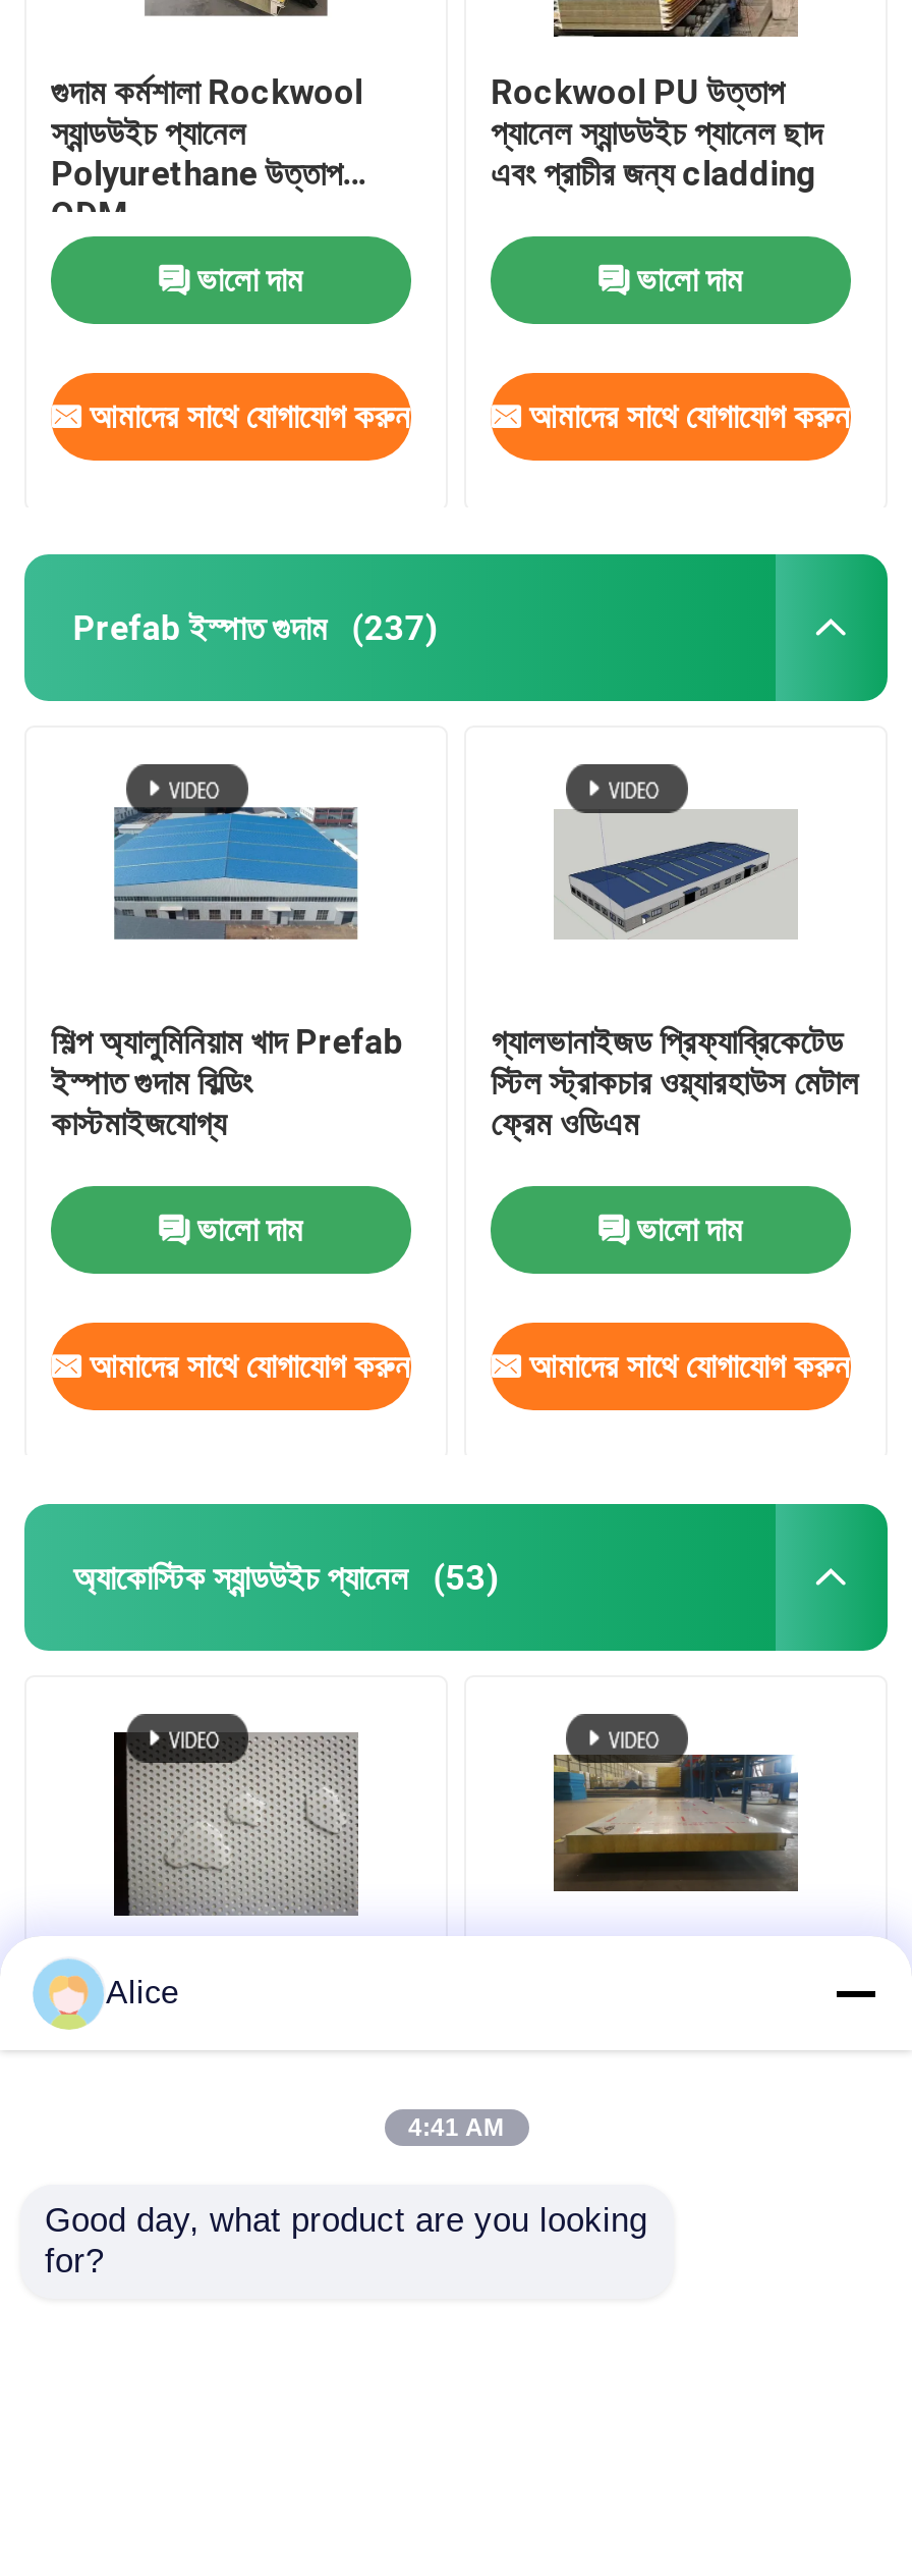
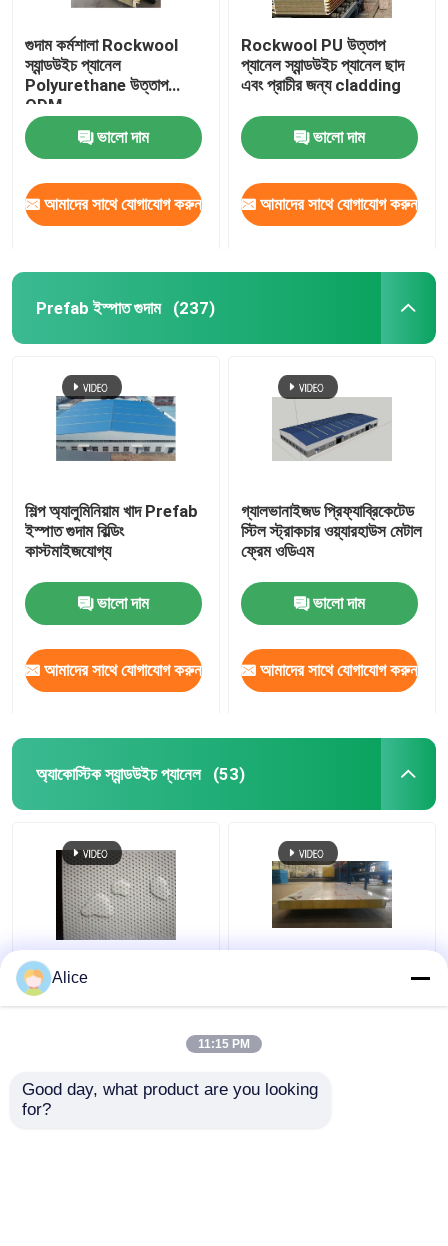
- 4:41 AM
+ 11:15 PM
